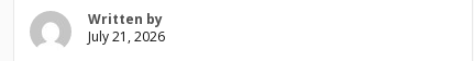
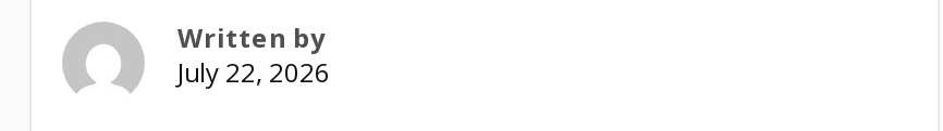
- July 21, 2026
+ July 22, 2026
